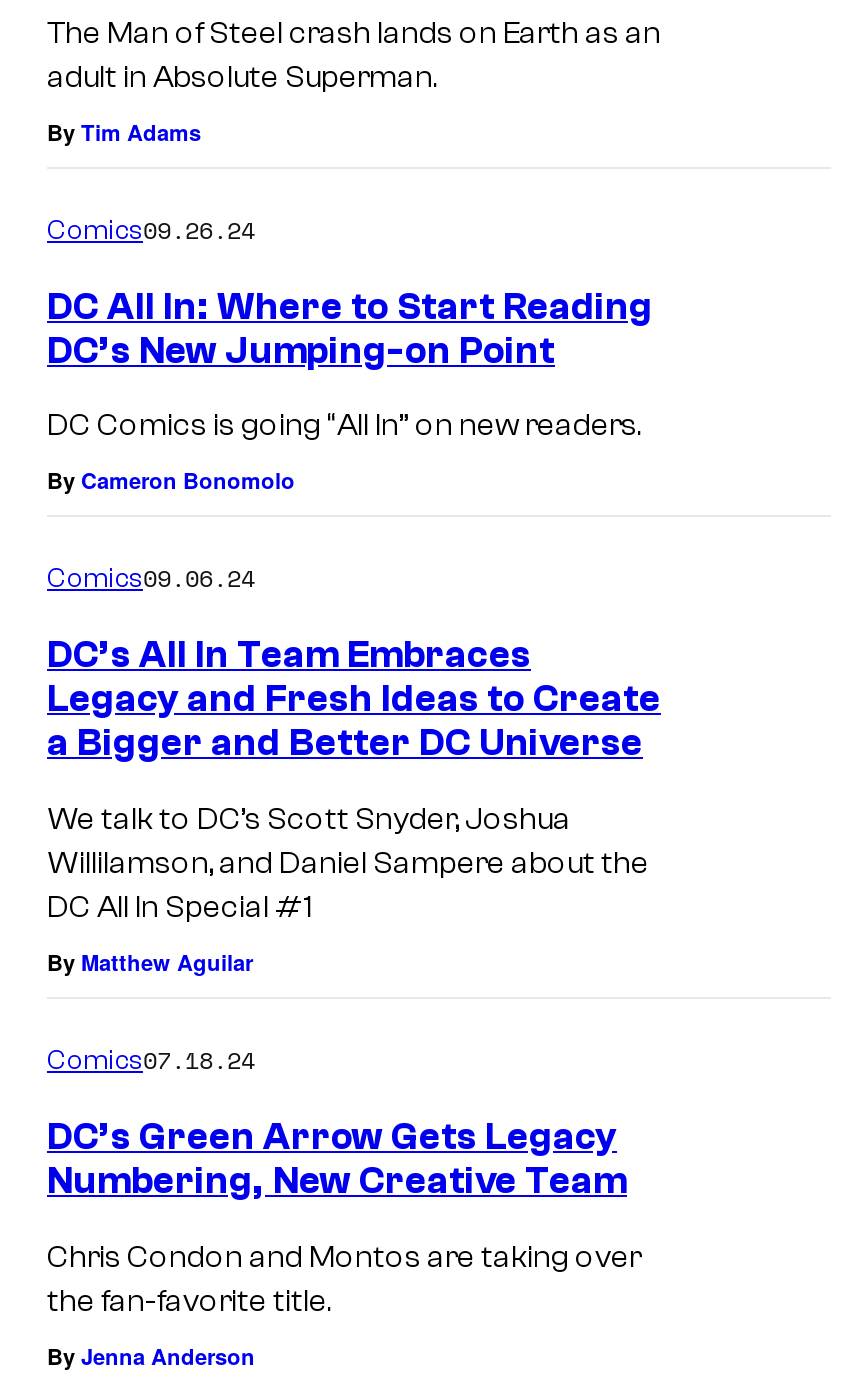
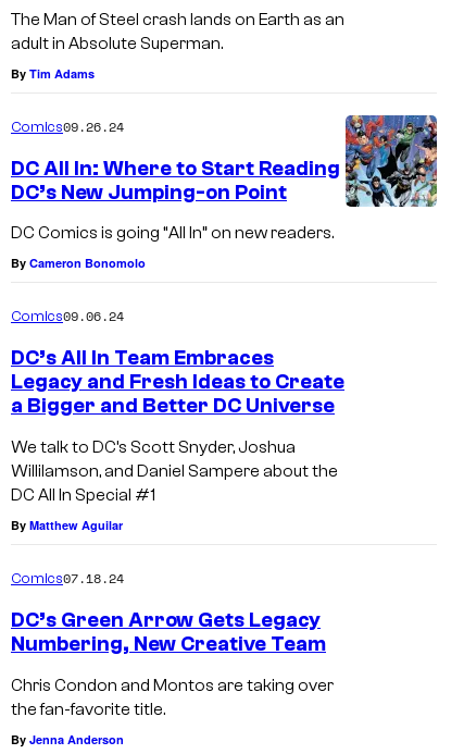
+ [image]
